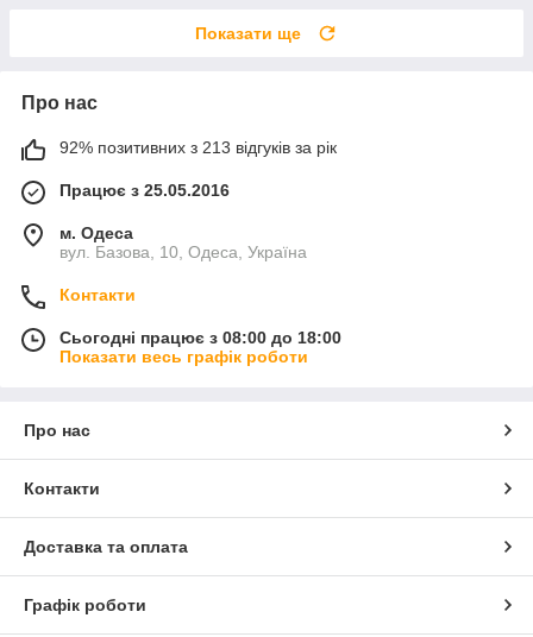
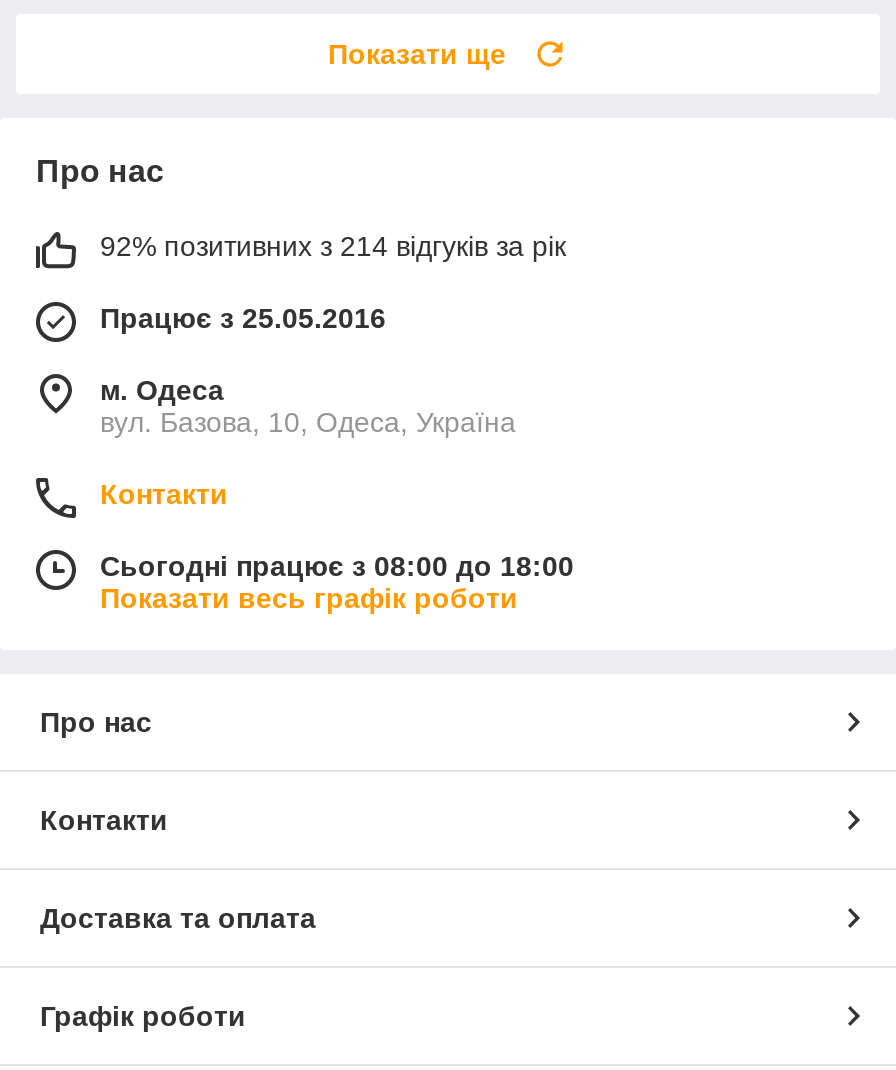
- 92% позитивних з 213 відгуків за рік
+ 92% позитивних з 214 відгуків за рік
